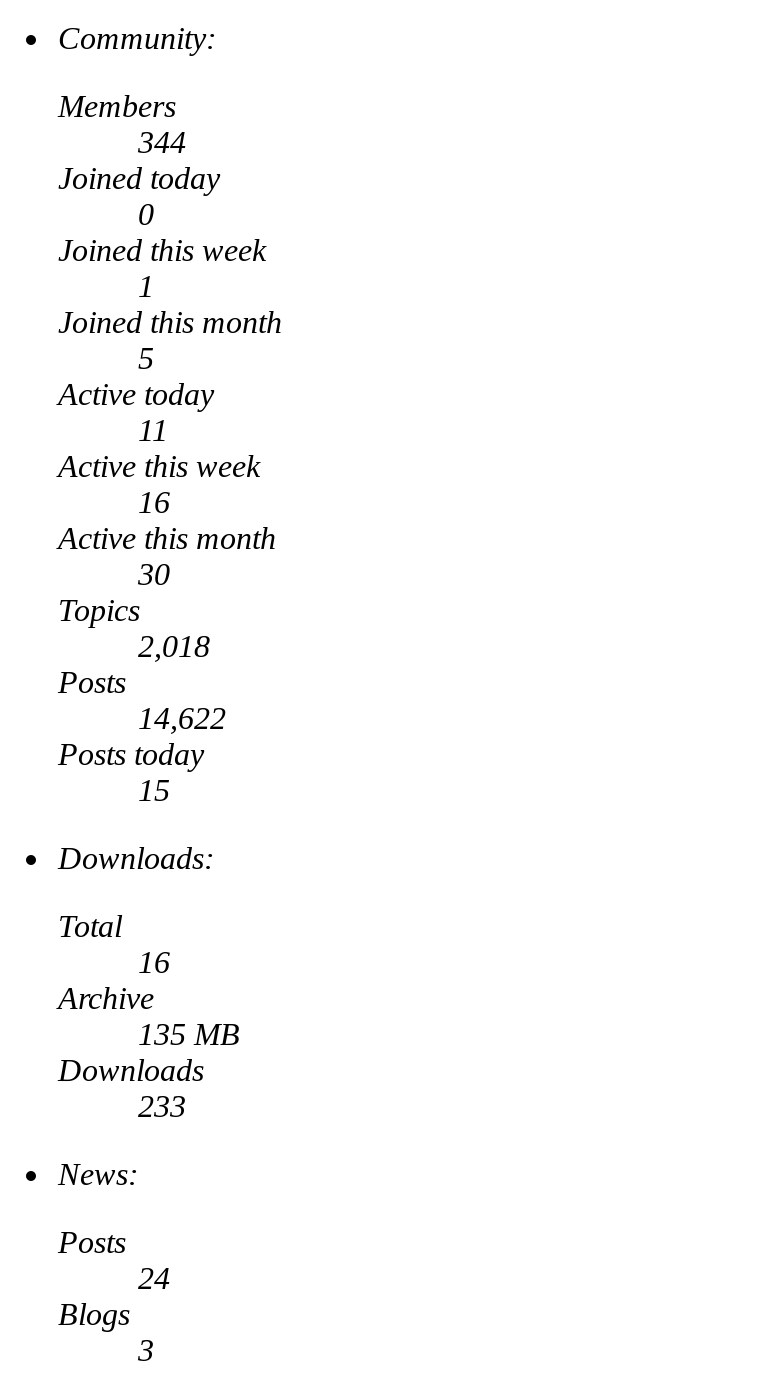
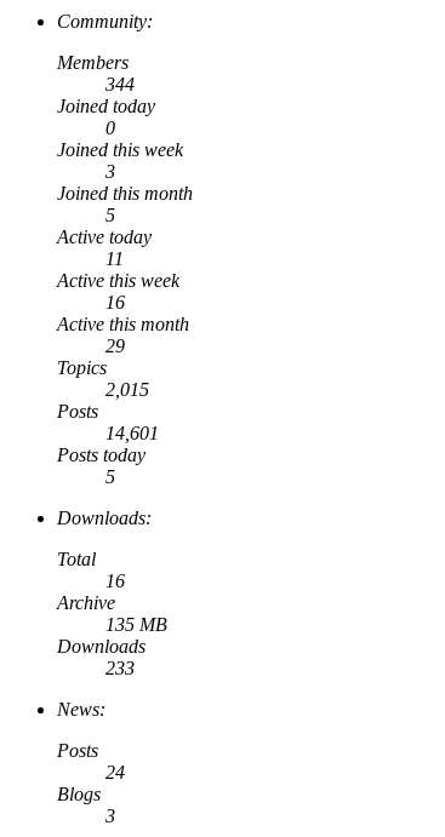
- 1
+ 3

- 30
+ 29

- 2,018
+ 2,015

- 14,622
+ 14,601

- 15
+ 5
